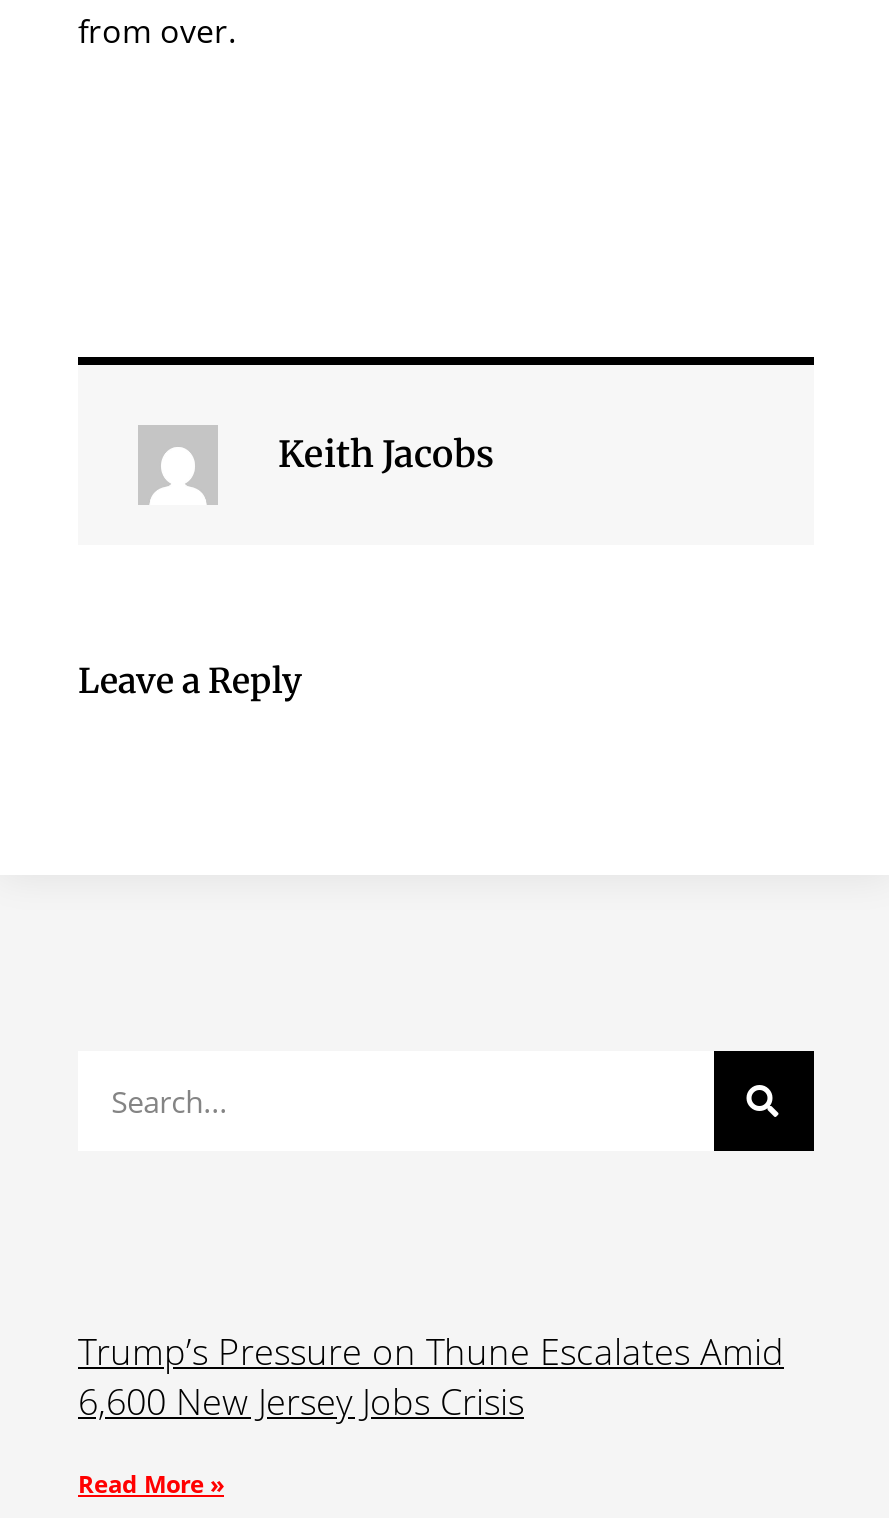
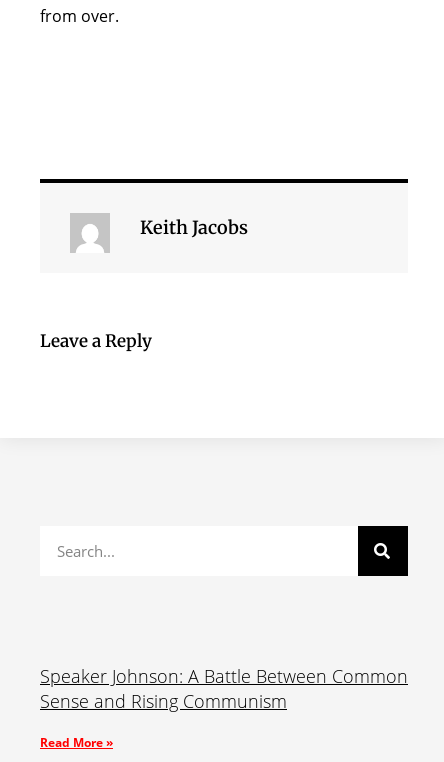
- Trump’s Pressure on Thune Escalates Amid
- 6,600 New Jersey Jobs Crisis
+ Speaker Johnson: A Battle Between Common
+ Sense and Rising Communism
